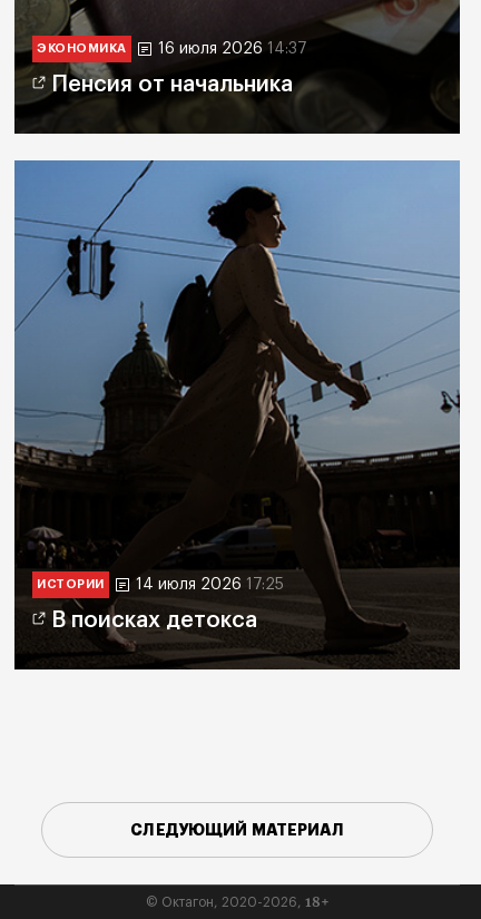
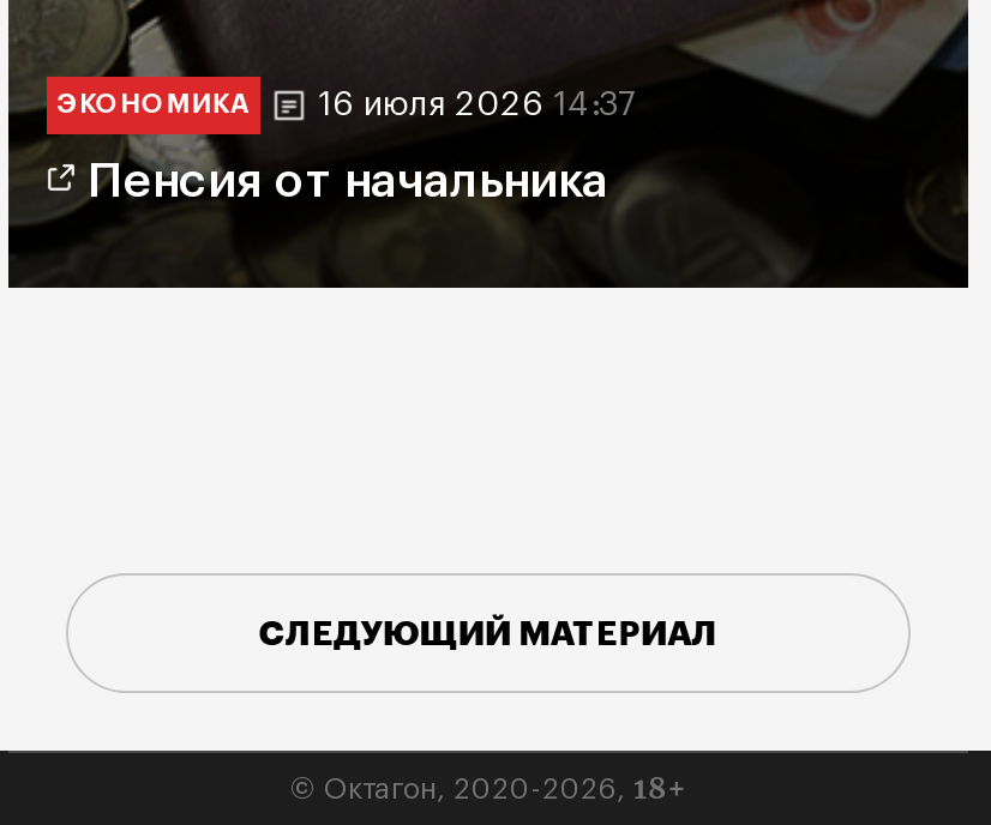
- [image]

- ИСТОРИИ
- 14 июля 2026 17:25
- В поисках детокса
